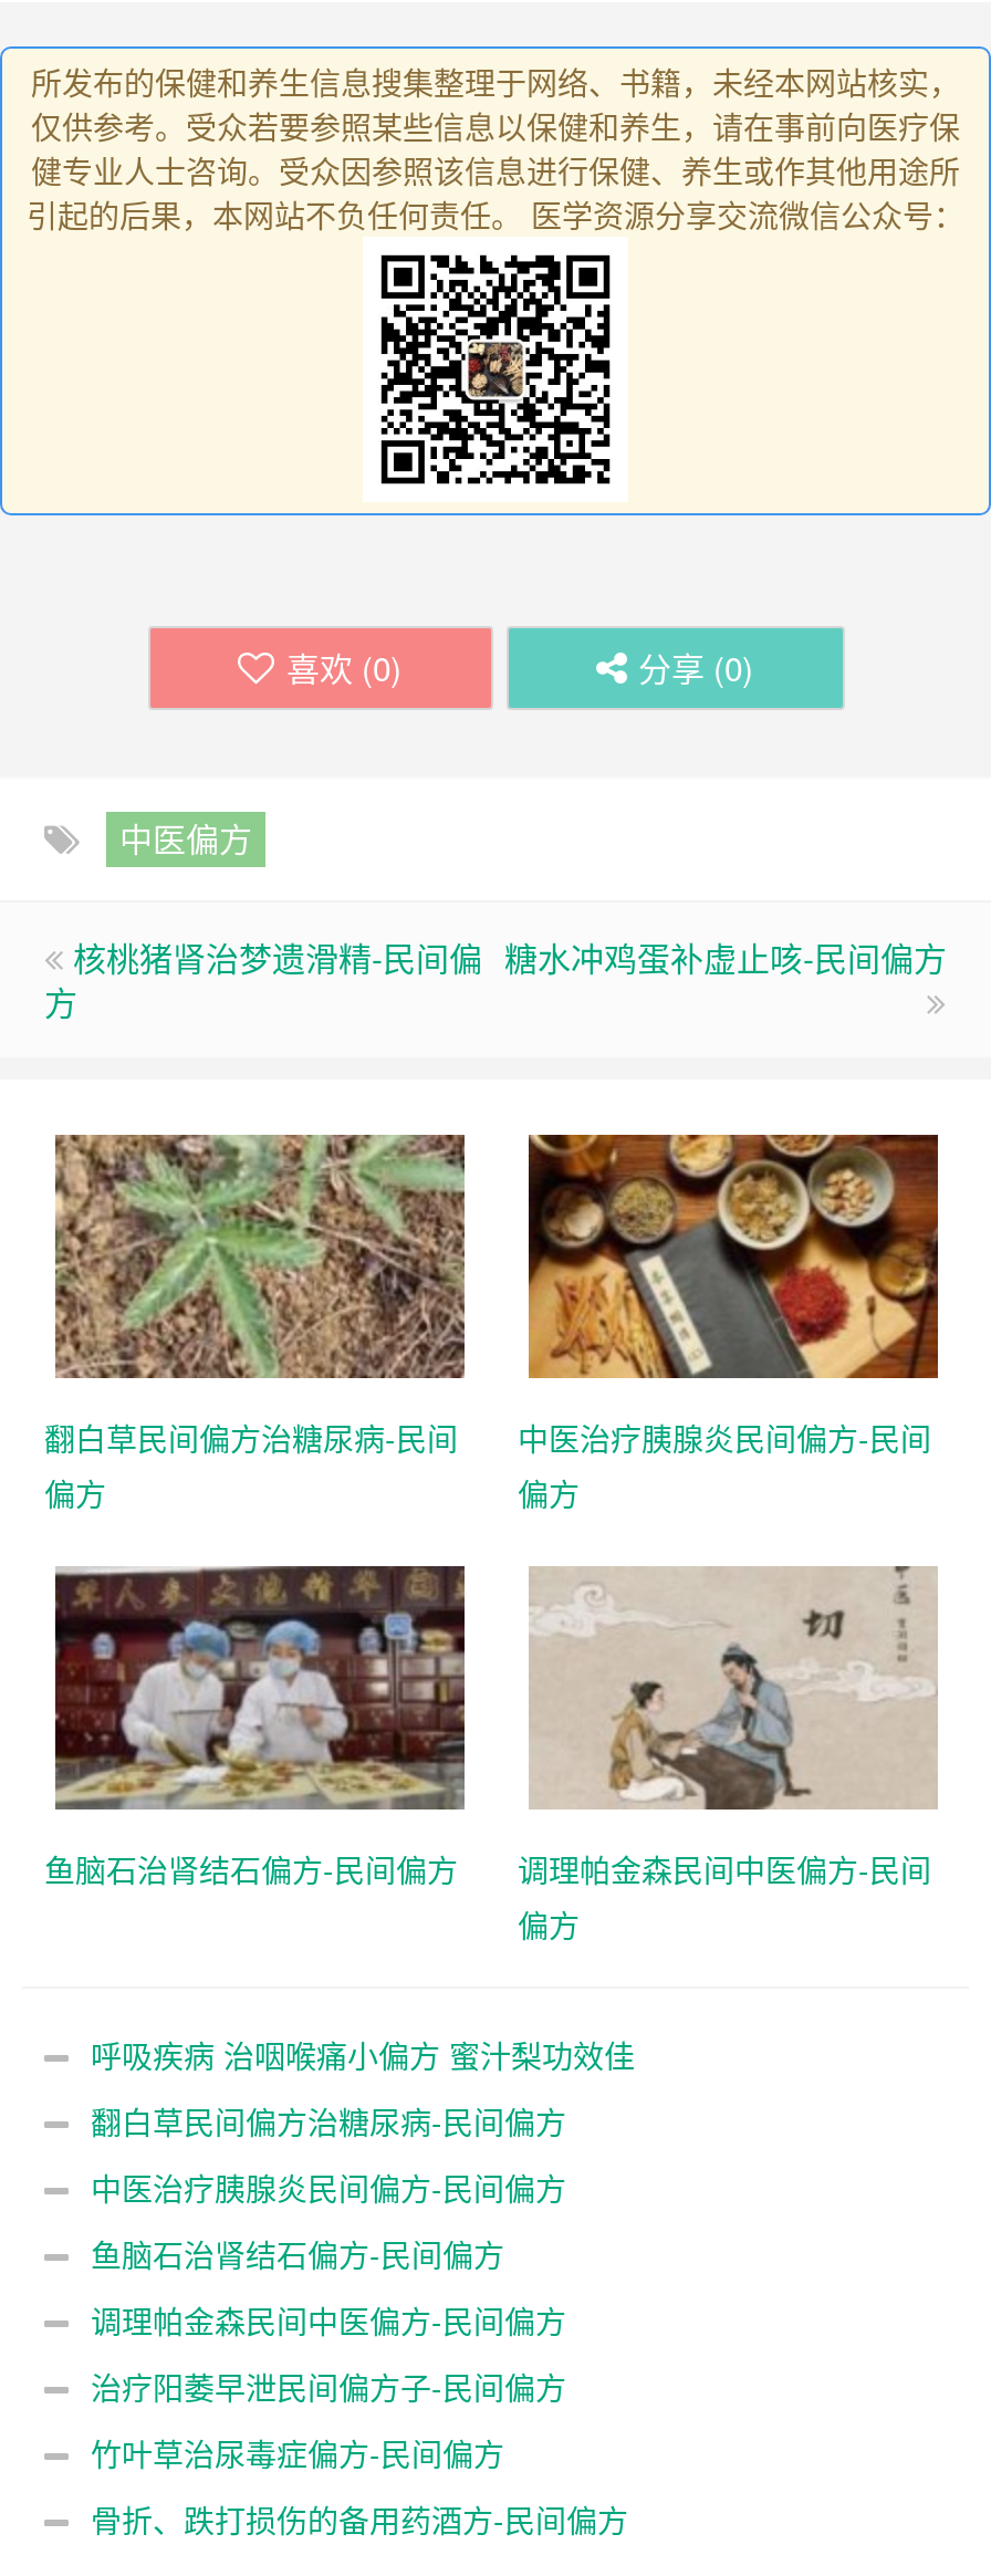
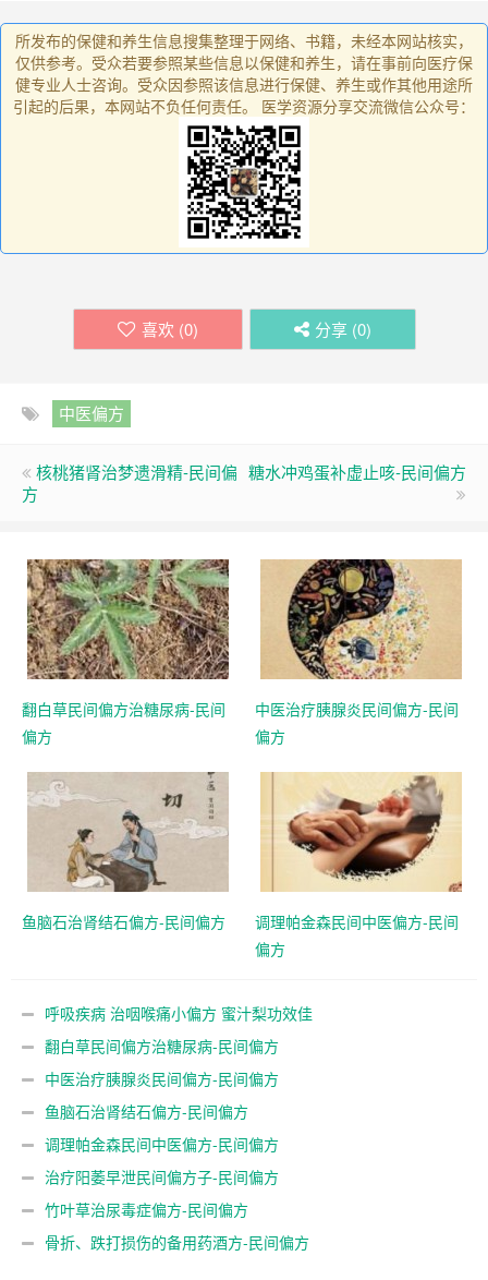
- [image]
+ [image]

- [image]
+ [image]

- [image]
+ [image]
